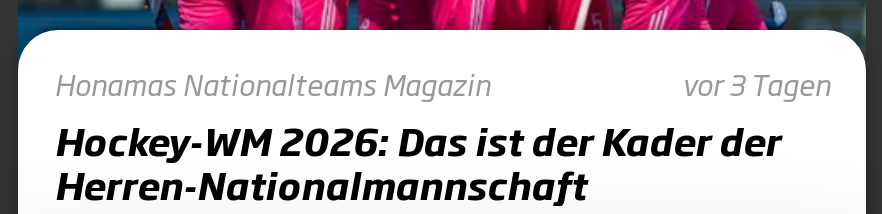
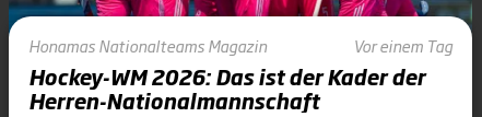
- vor 3 Tagen
+ Vor einem Tag
